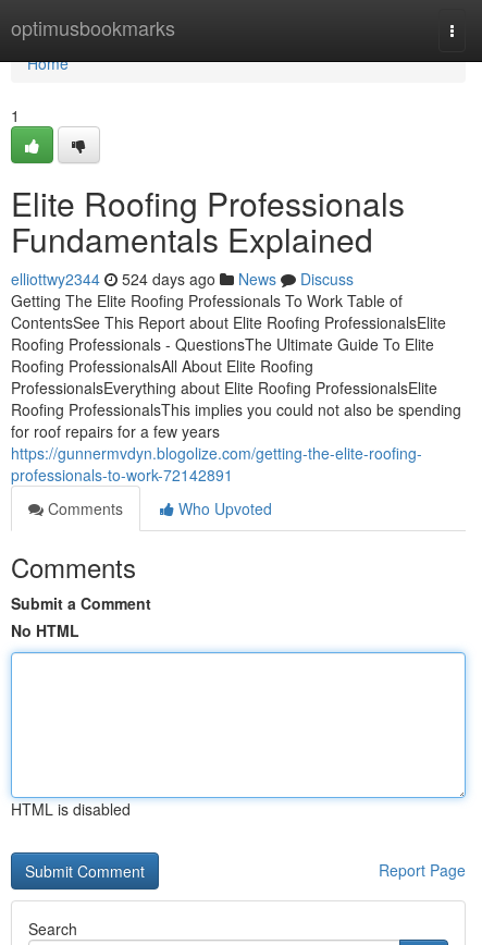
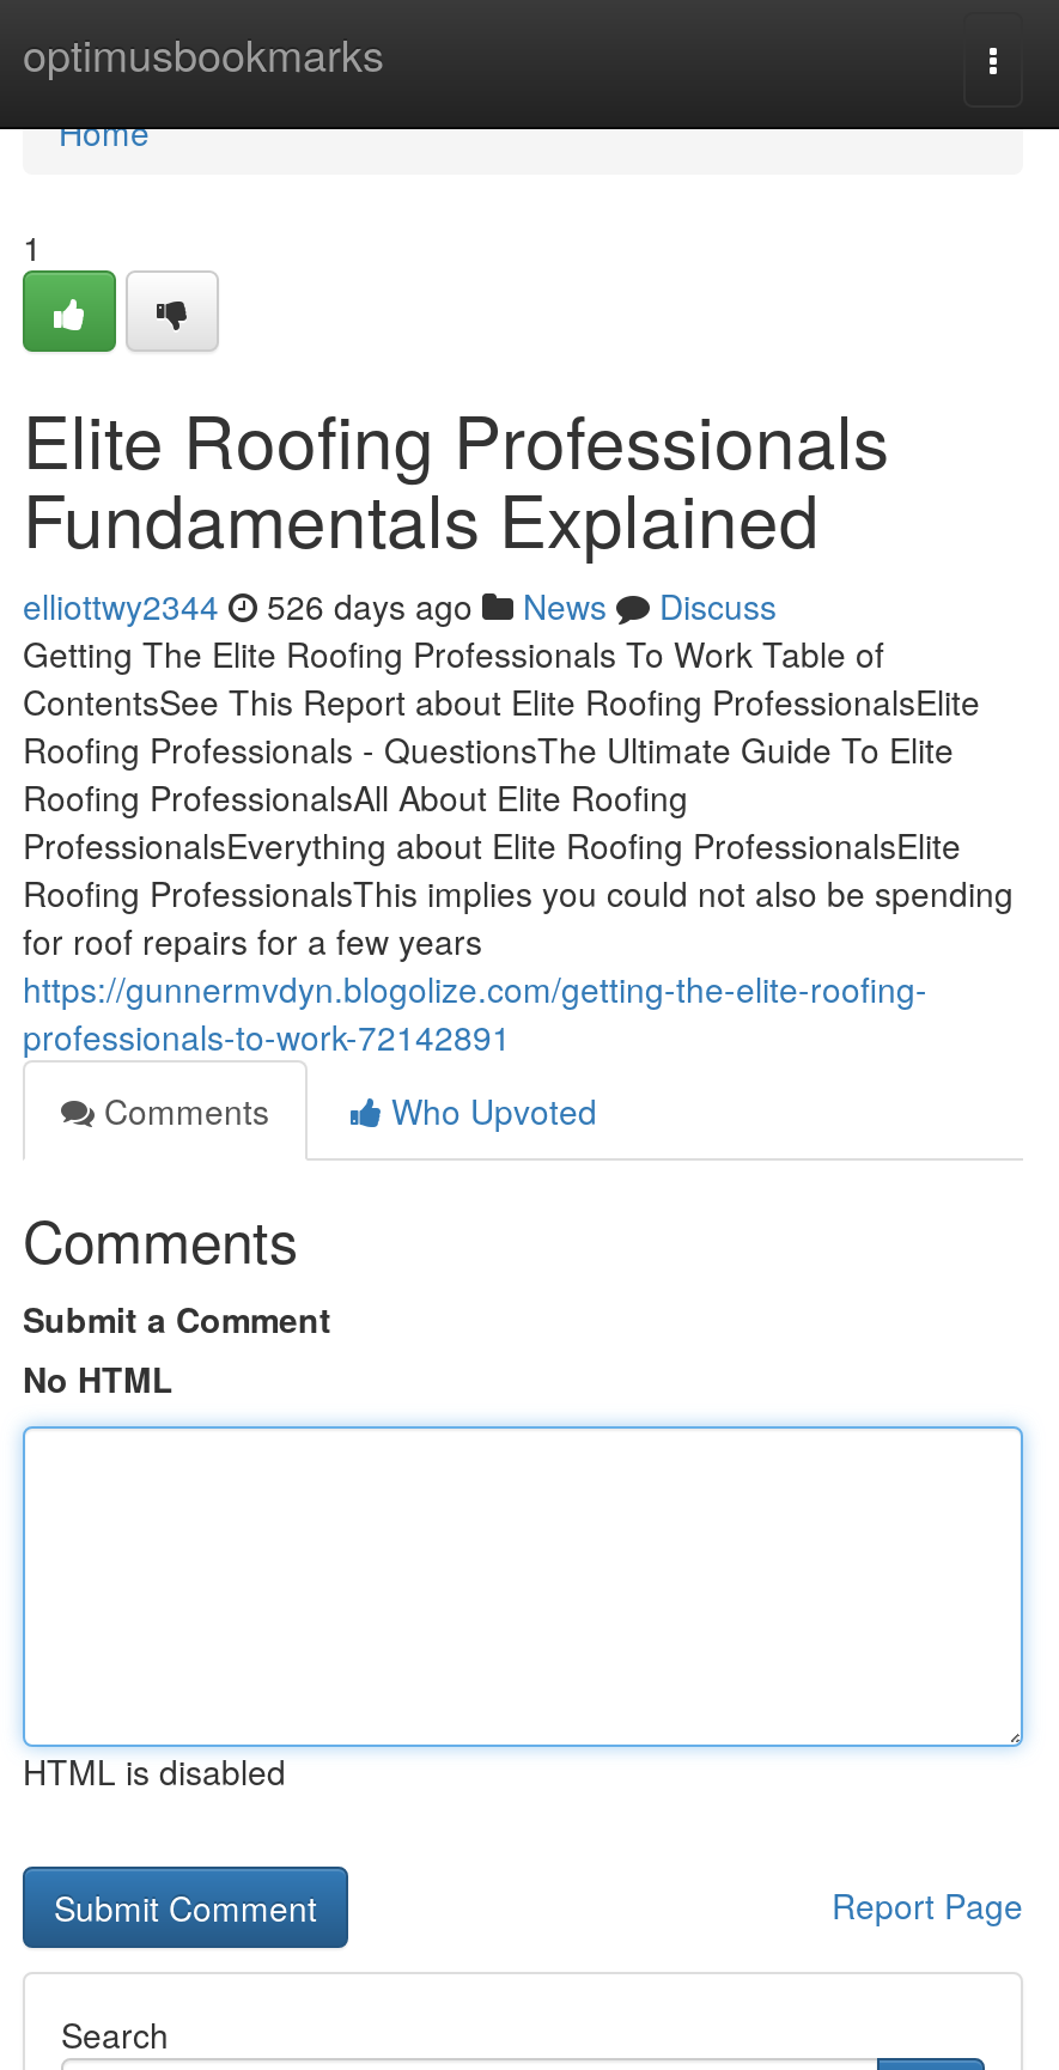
- elliottwy2344 524 days ago News Discuss
+ elliottwy2344 526 days ago News Discuss
